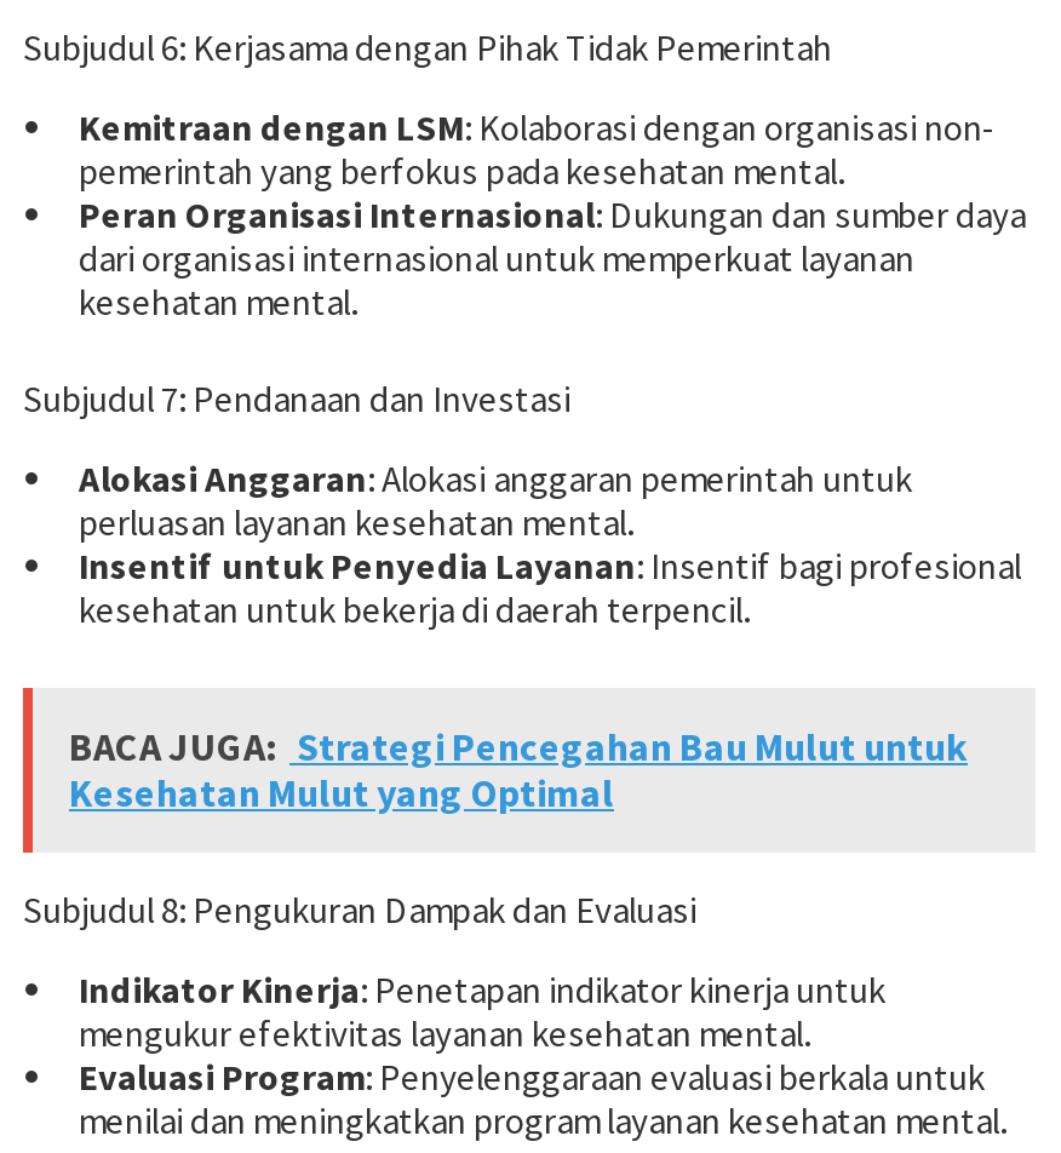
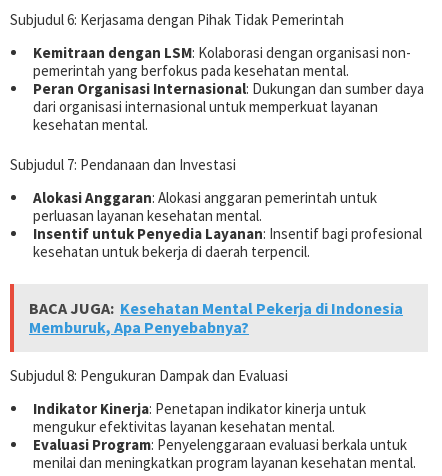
- BACA JUGA: Strategi Pencegahan Bau Mulut untuk
- Kesehatan Mulut yang Optimal
+ BACA JUGA: Kesehatan Mental Pekerja di Indonesia
+ Memburuk, Apa Penyebabnya?
